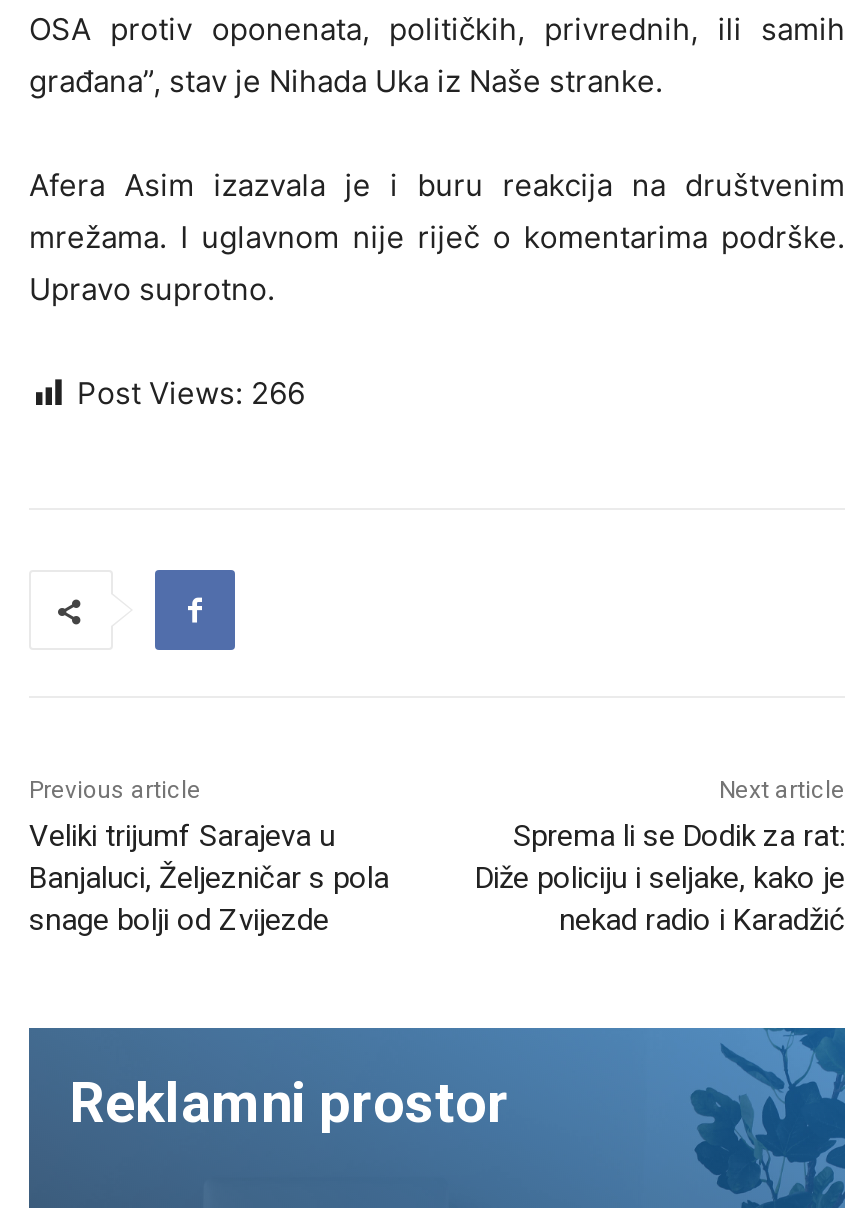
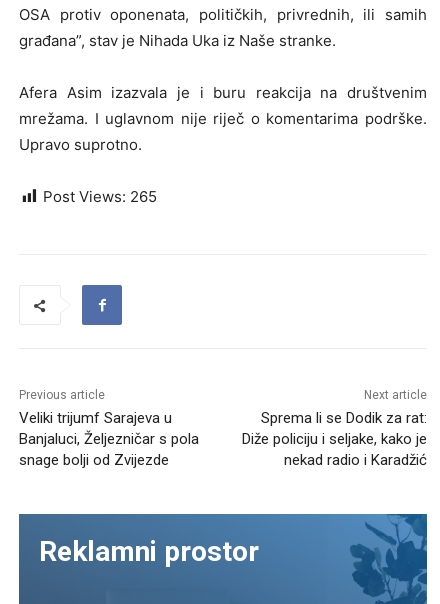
- Post Views: 266
+ Post Views: 265
